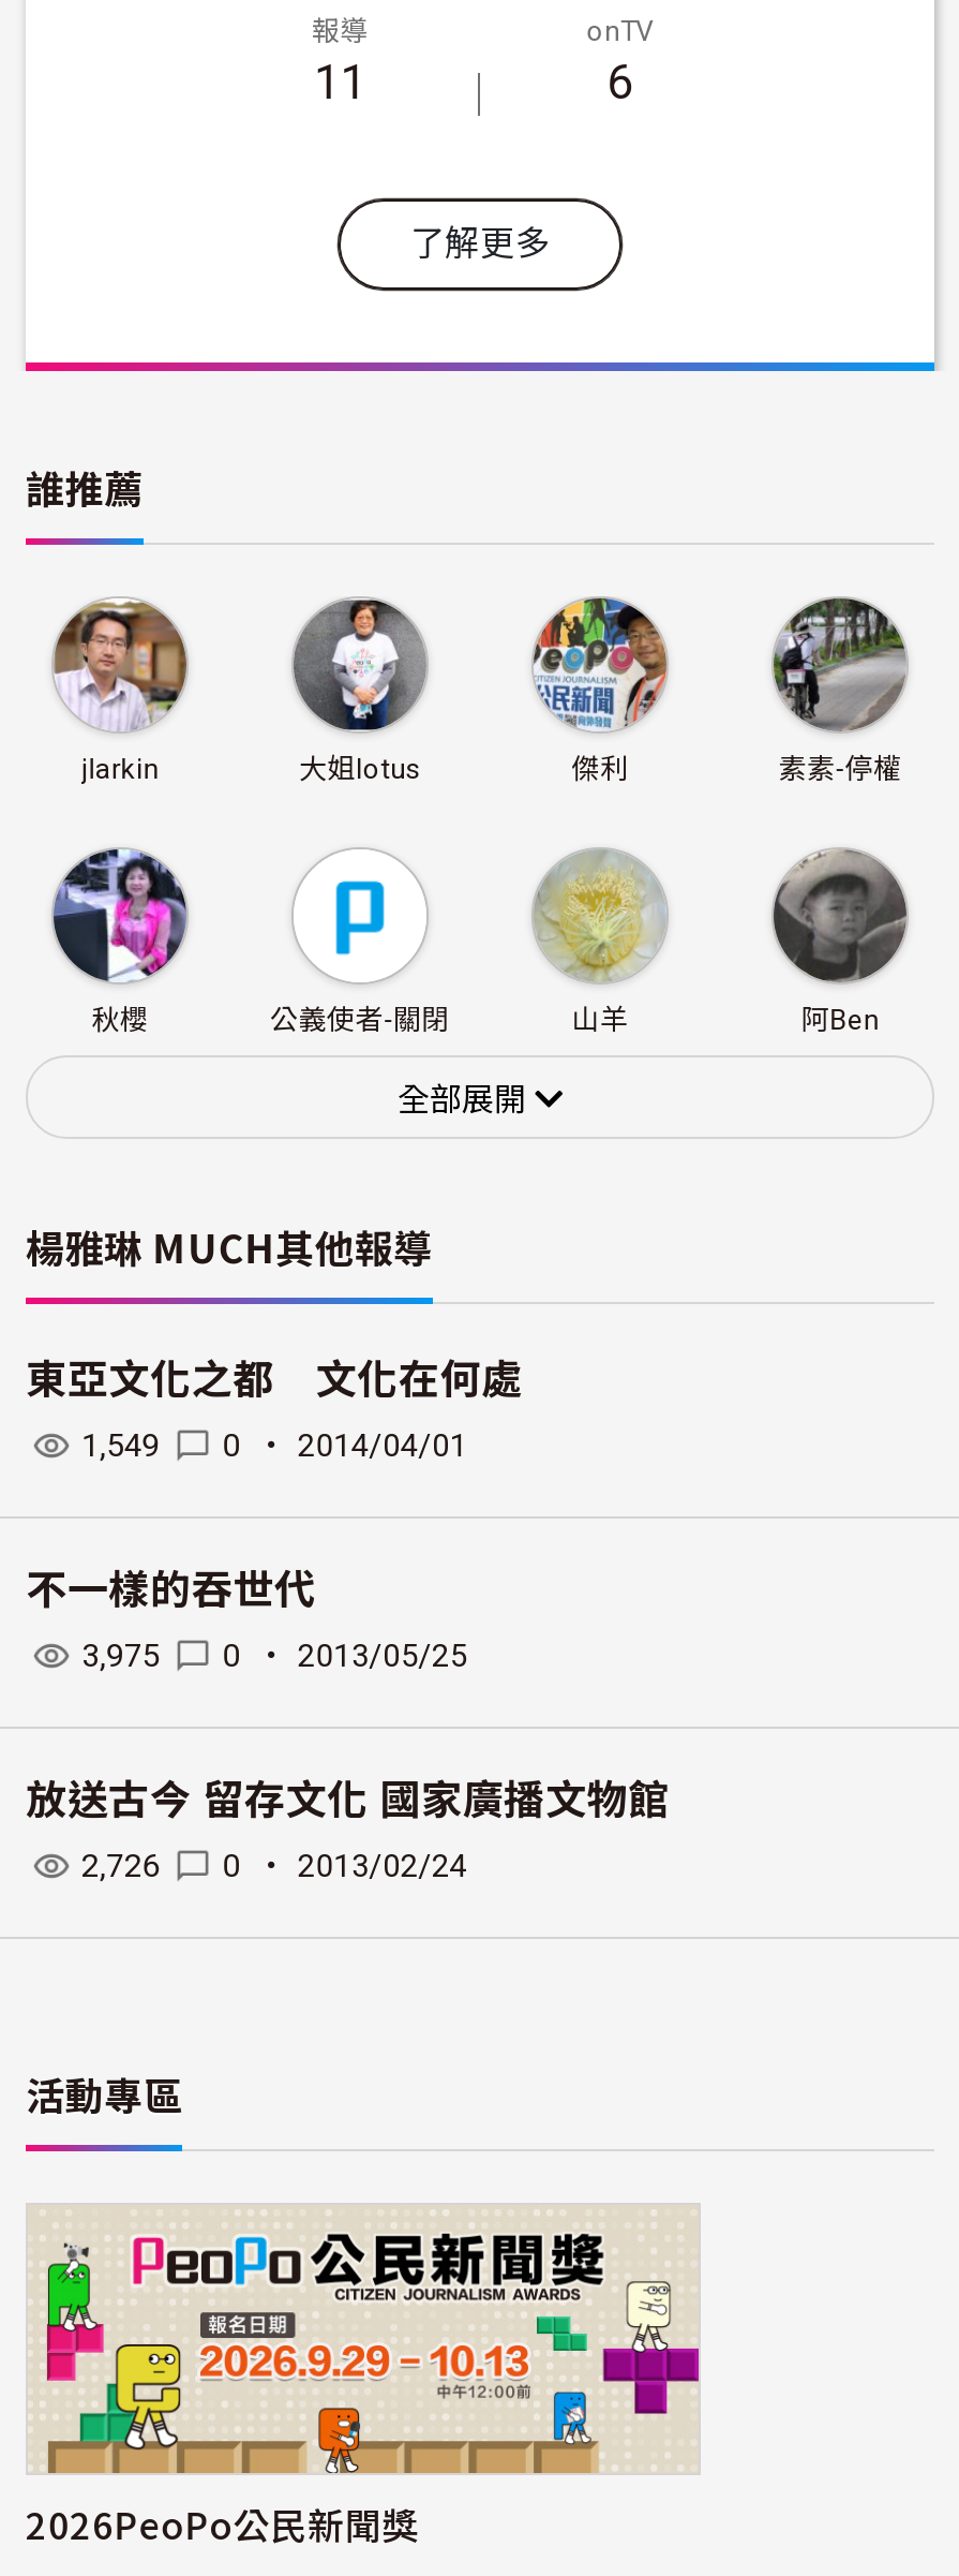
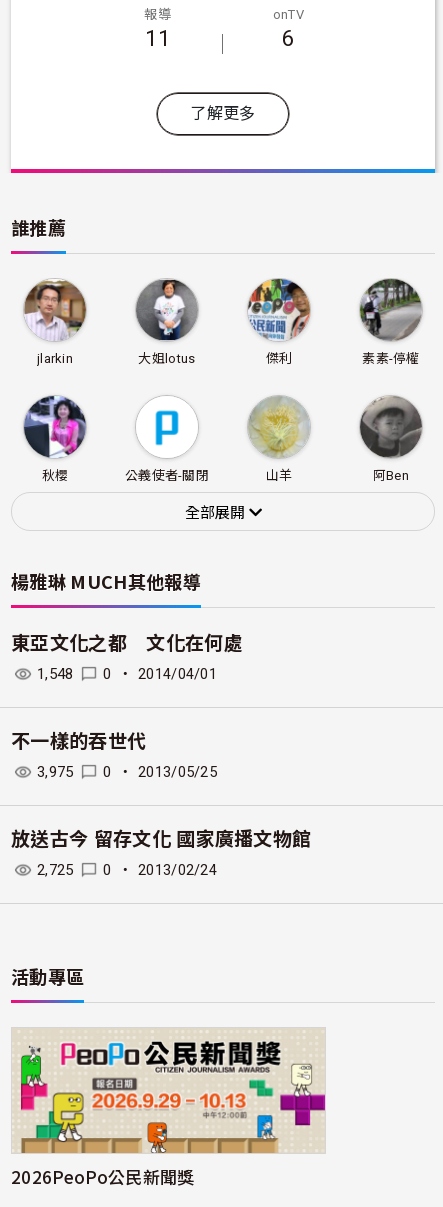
- 1,549 0 ・2014/04/01
+ 1,548 0 ・2014/04/01

- 2,726 0 ・2013/02/24
+ 2,725 0 ・2013/02/24
